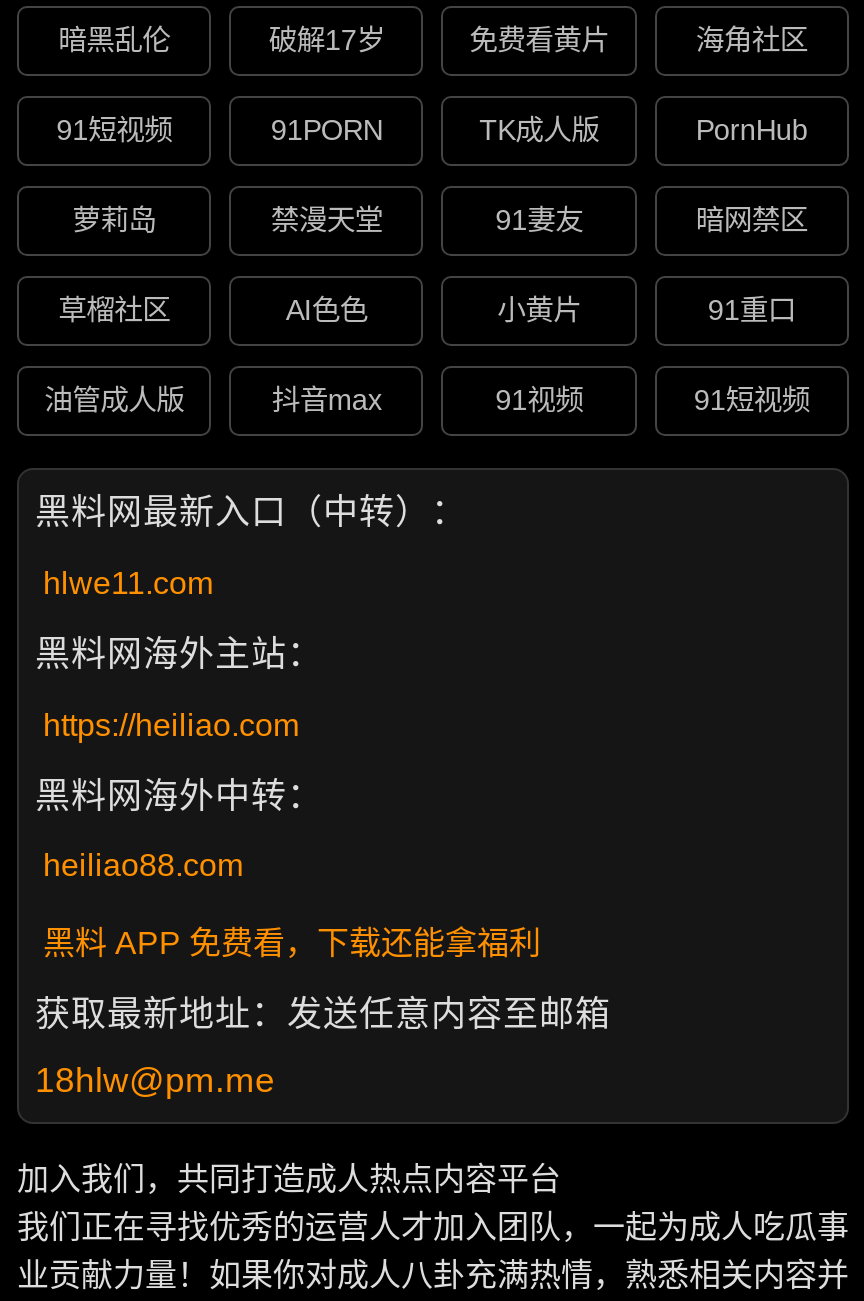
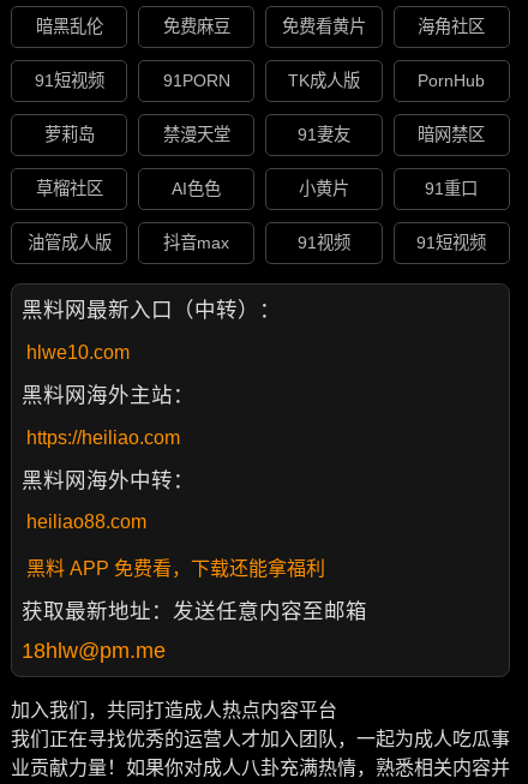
- 破解17岁
+ 免费麻豆

- hlwe11.com
+ hlwe10.com
